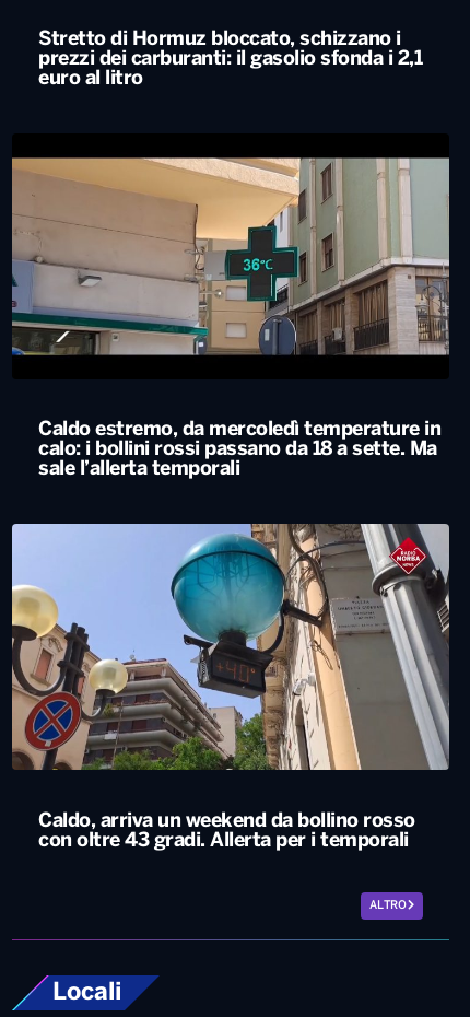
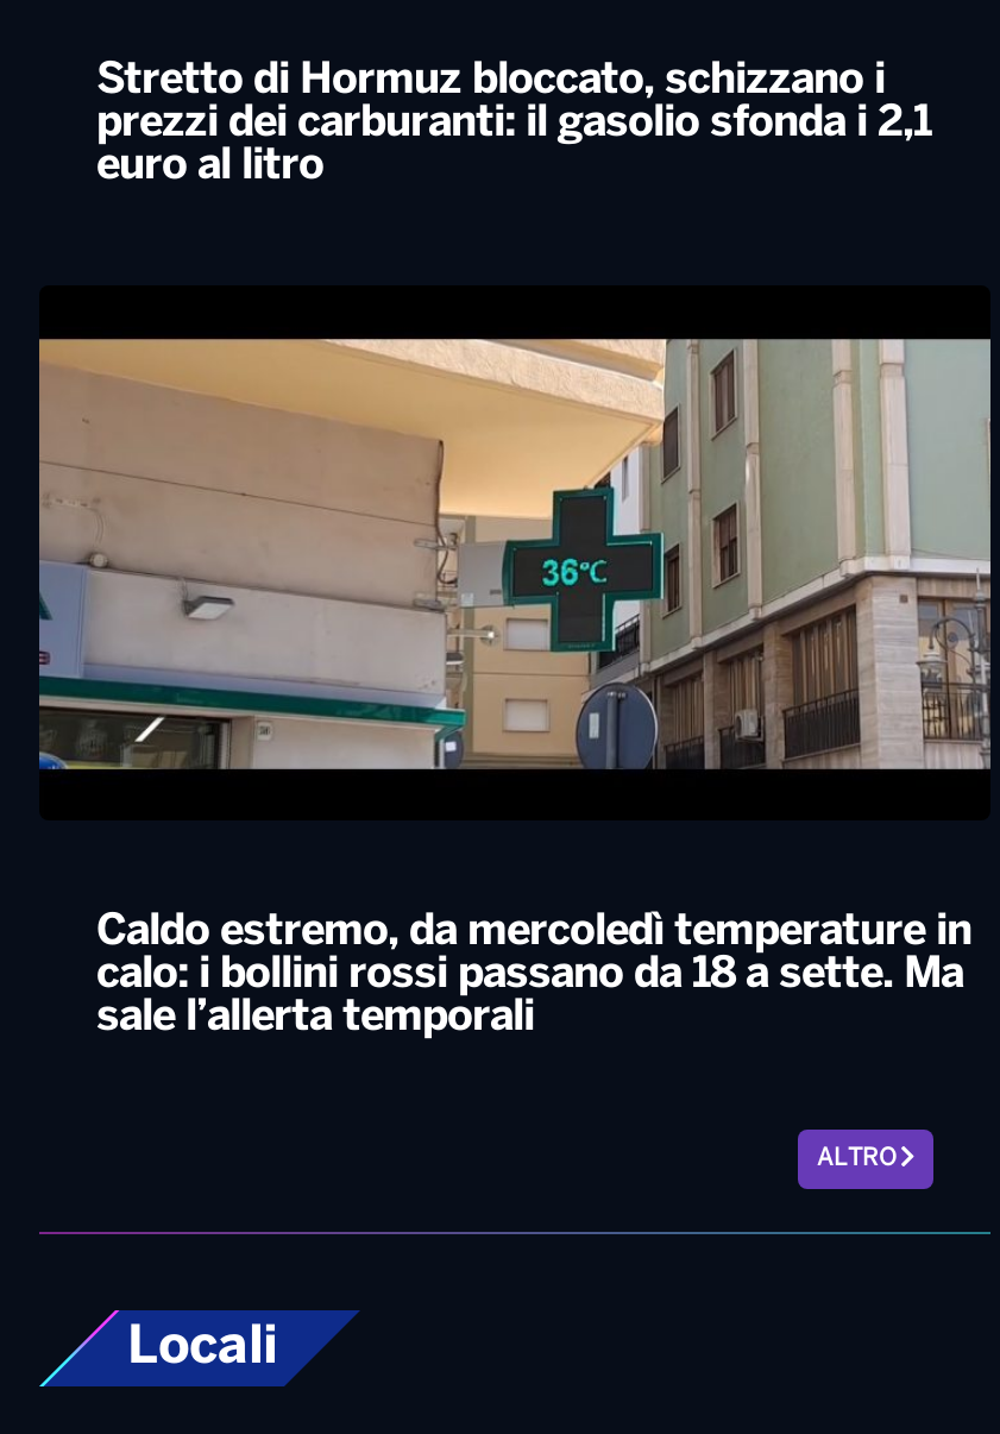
- [image]
- Caldo, arriva un weekend da bollino rosso
- con oltre 43 gradi. Allerta per i temporali
